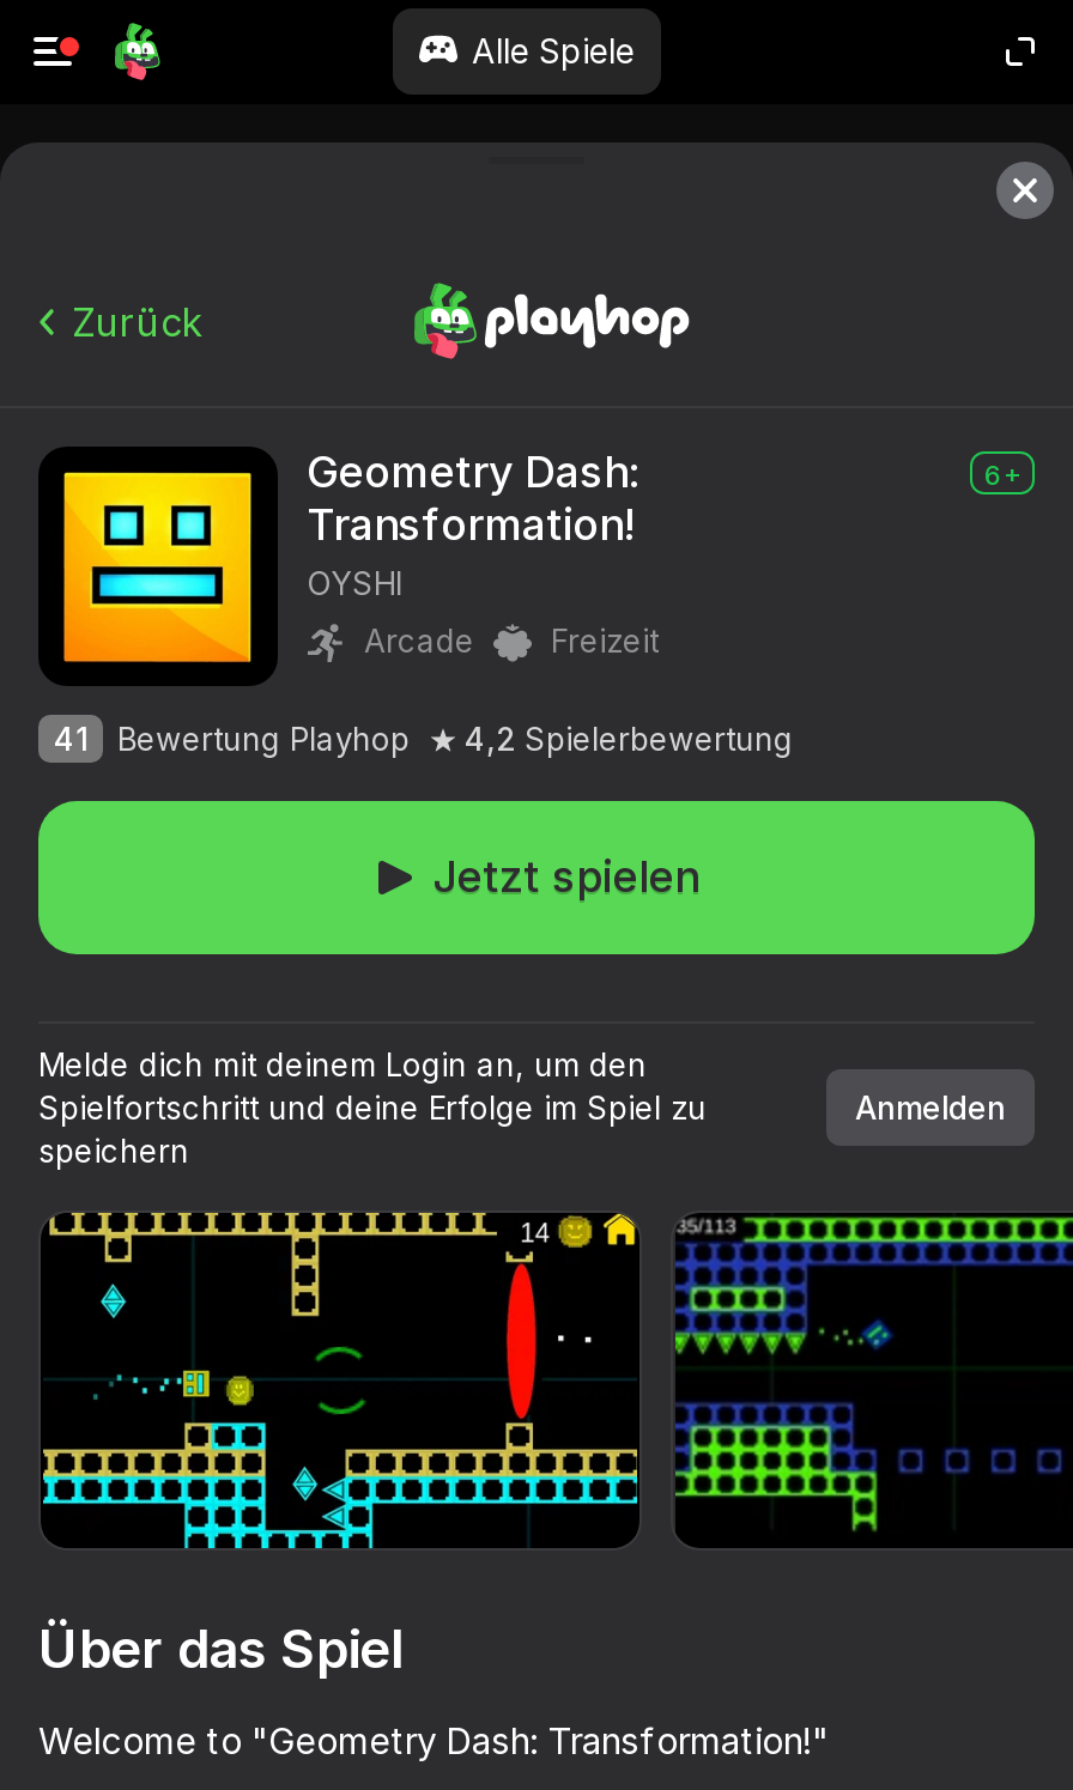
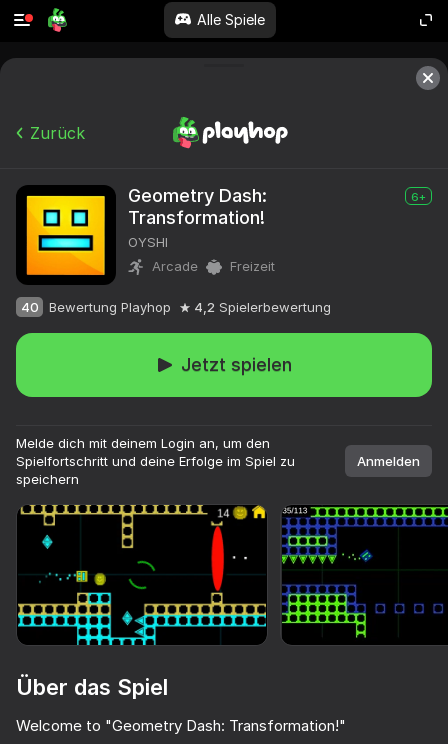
- 41 Bewertung Playhop 4,2 Spielerbewertung
+ 40 Bewertung Playhop 4,2 Spielerbewertung
